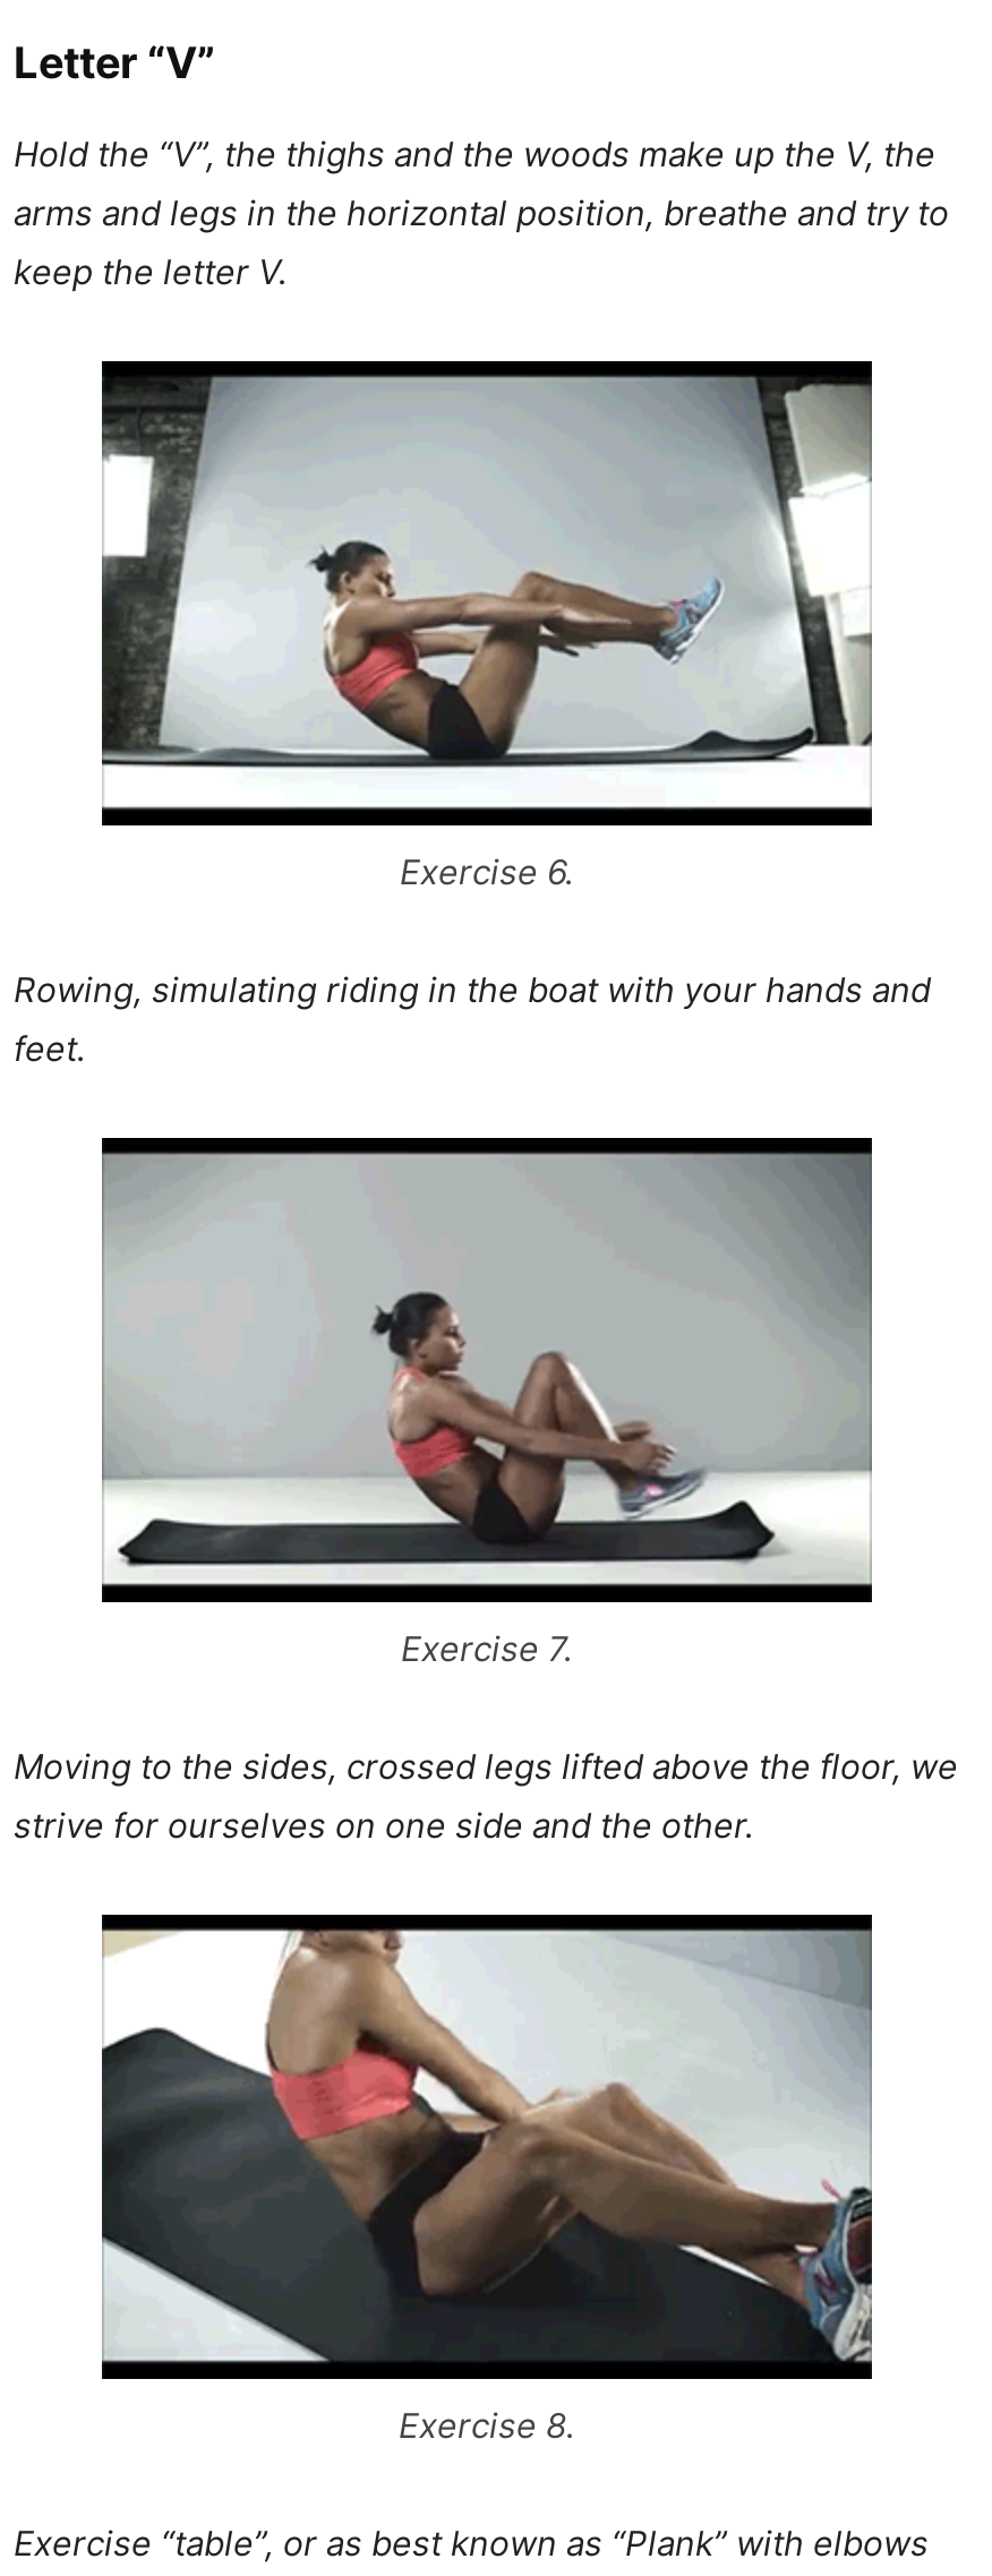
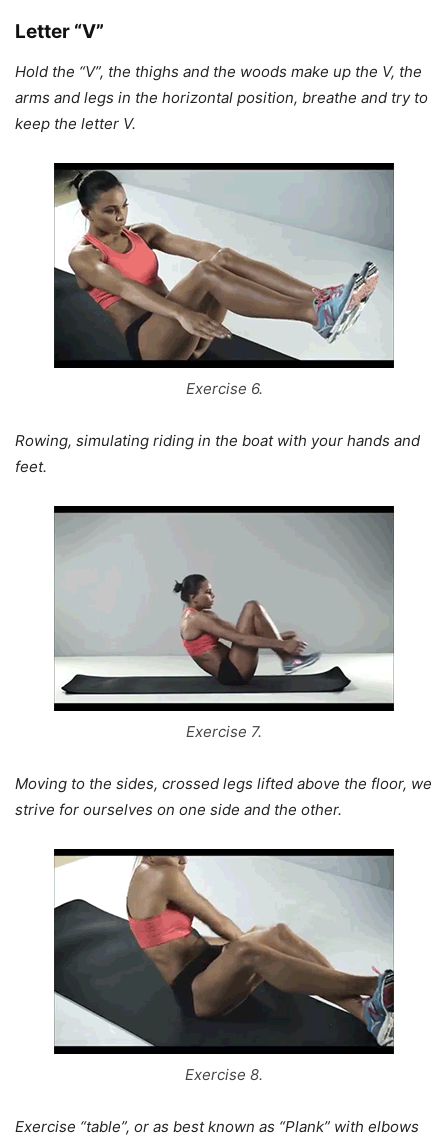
- [image]
+ [image]
